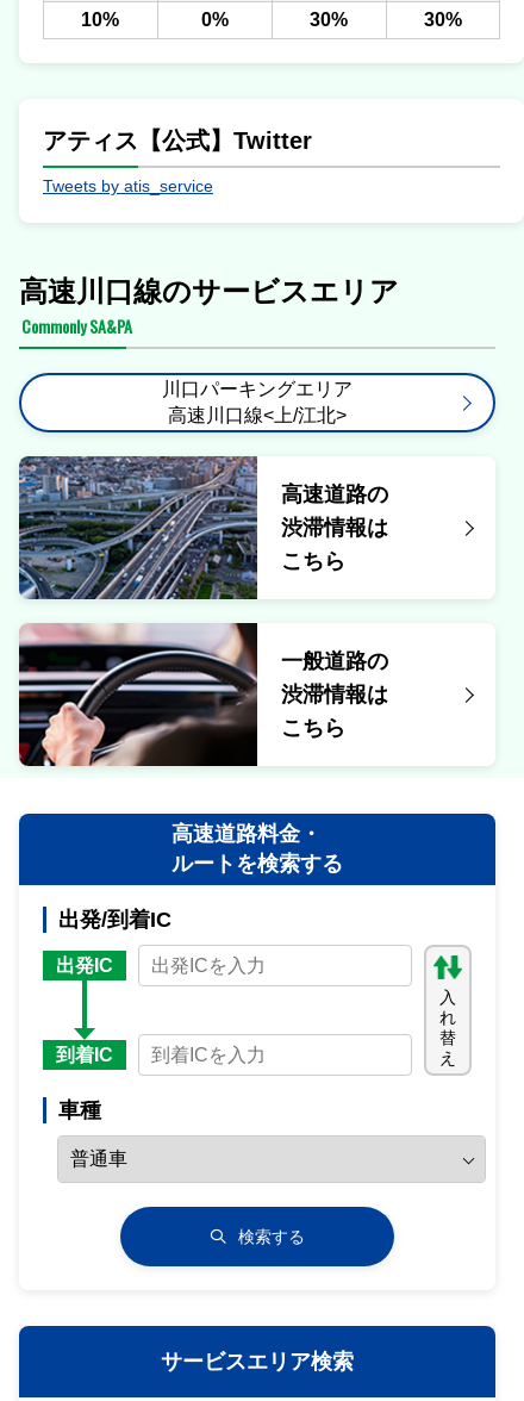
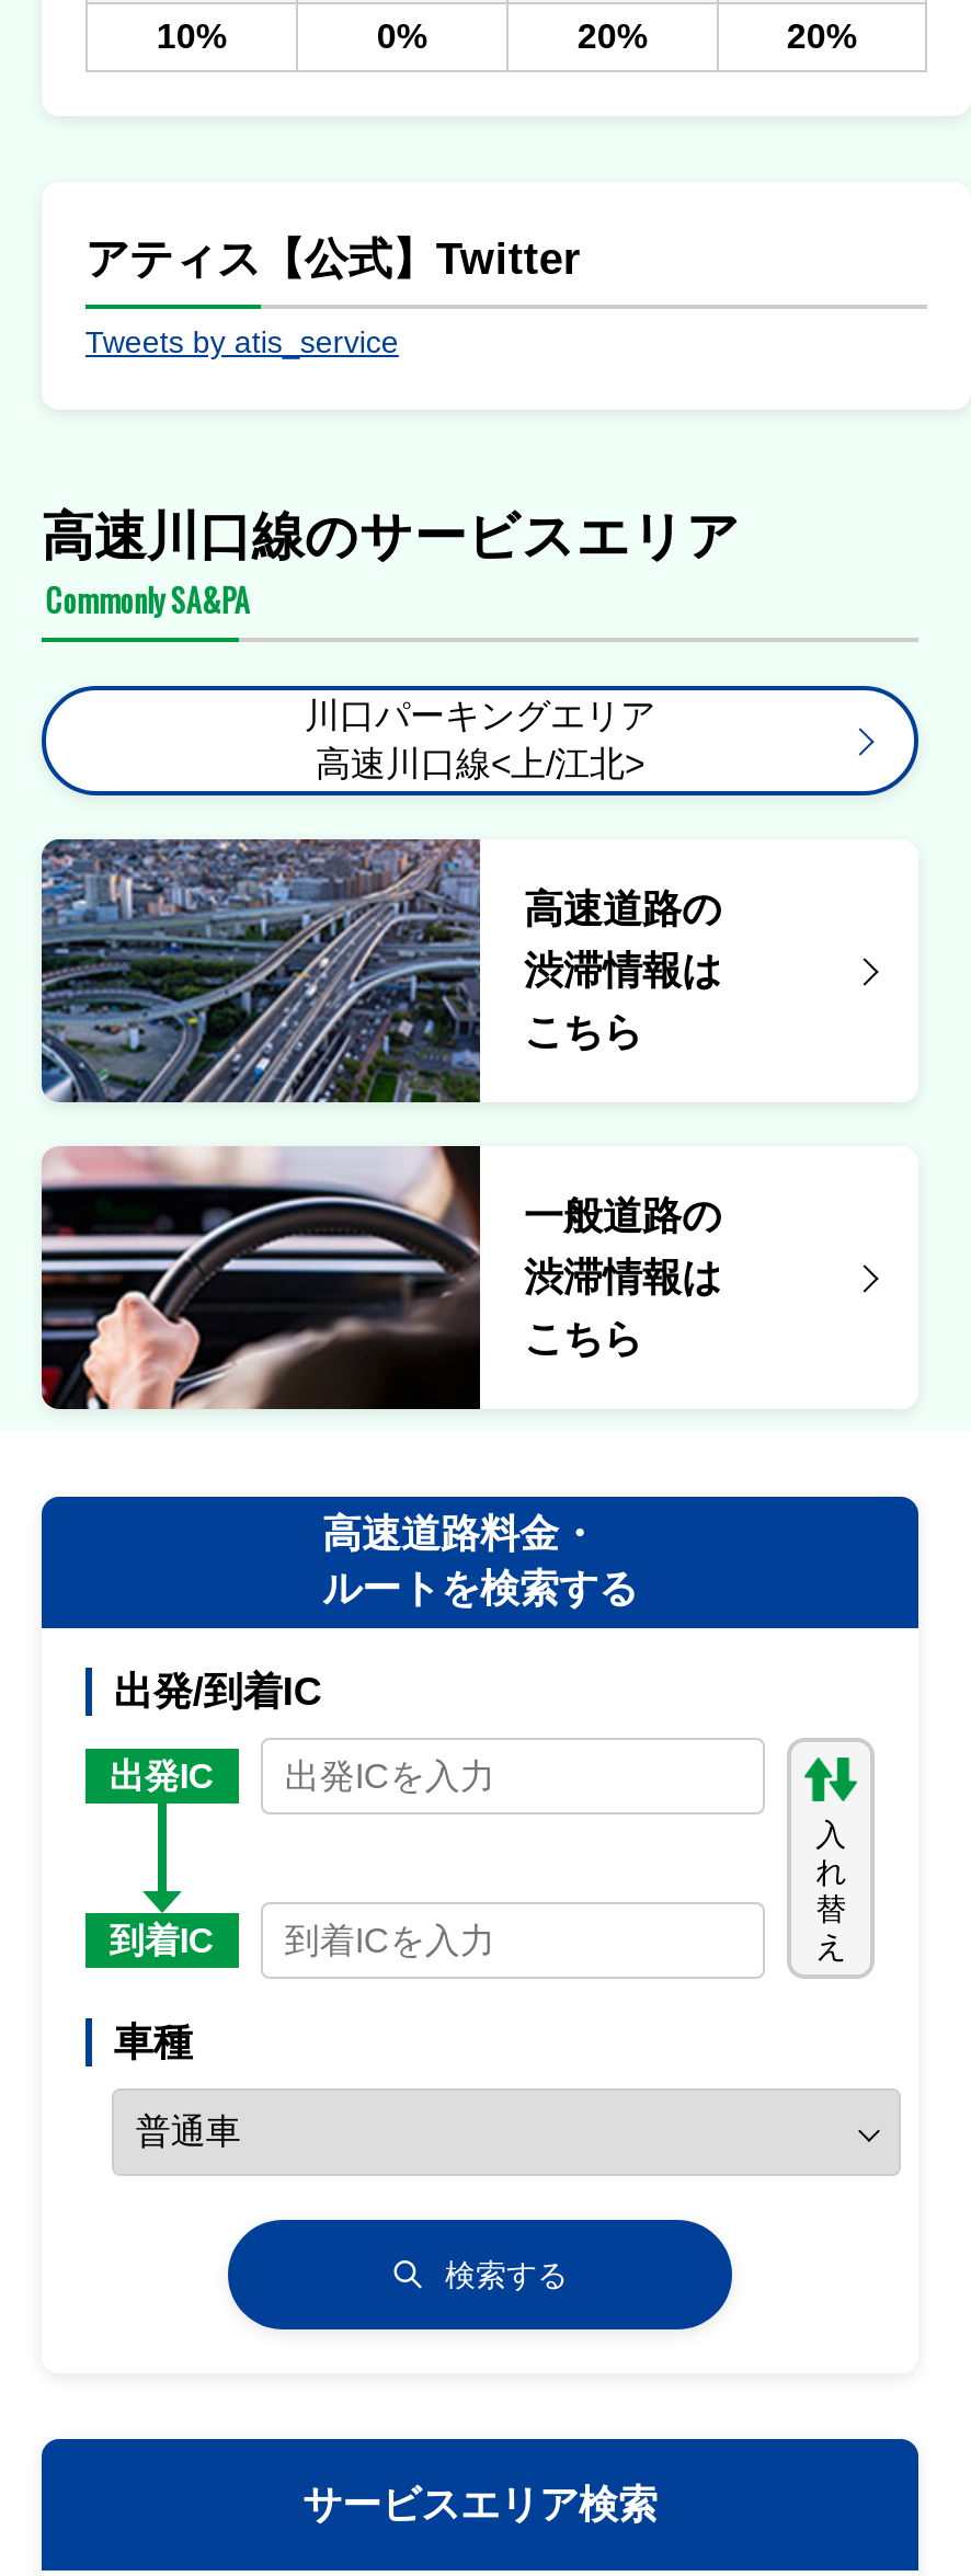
- 30%
+ 20%

- 30%
+ 20%
